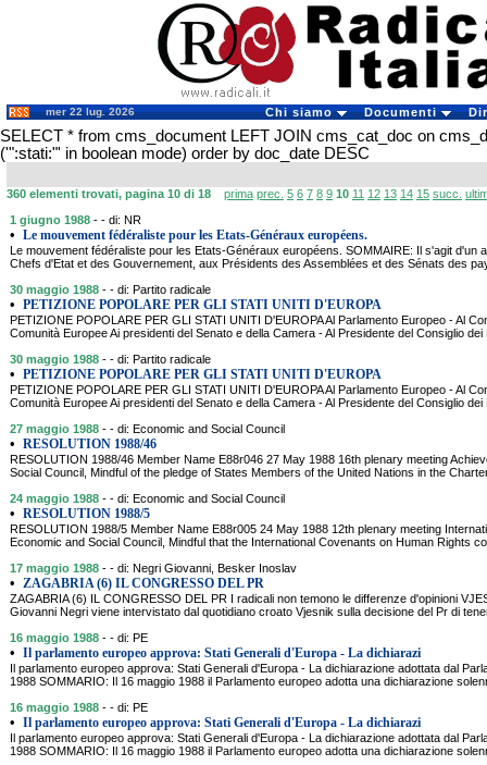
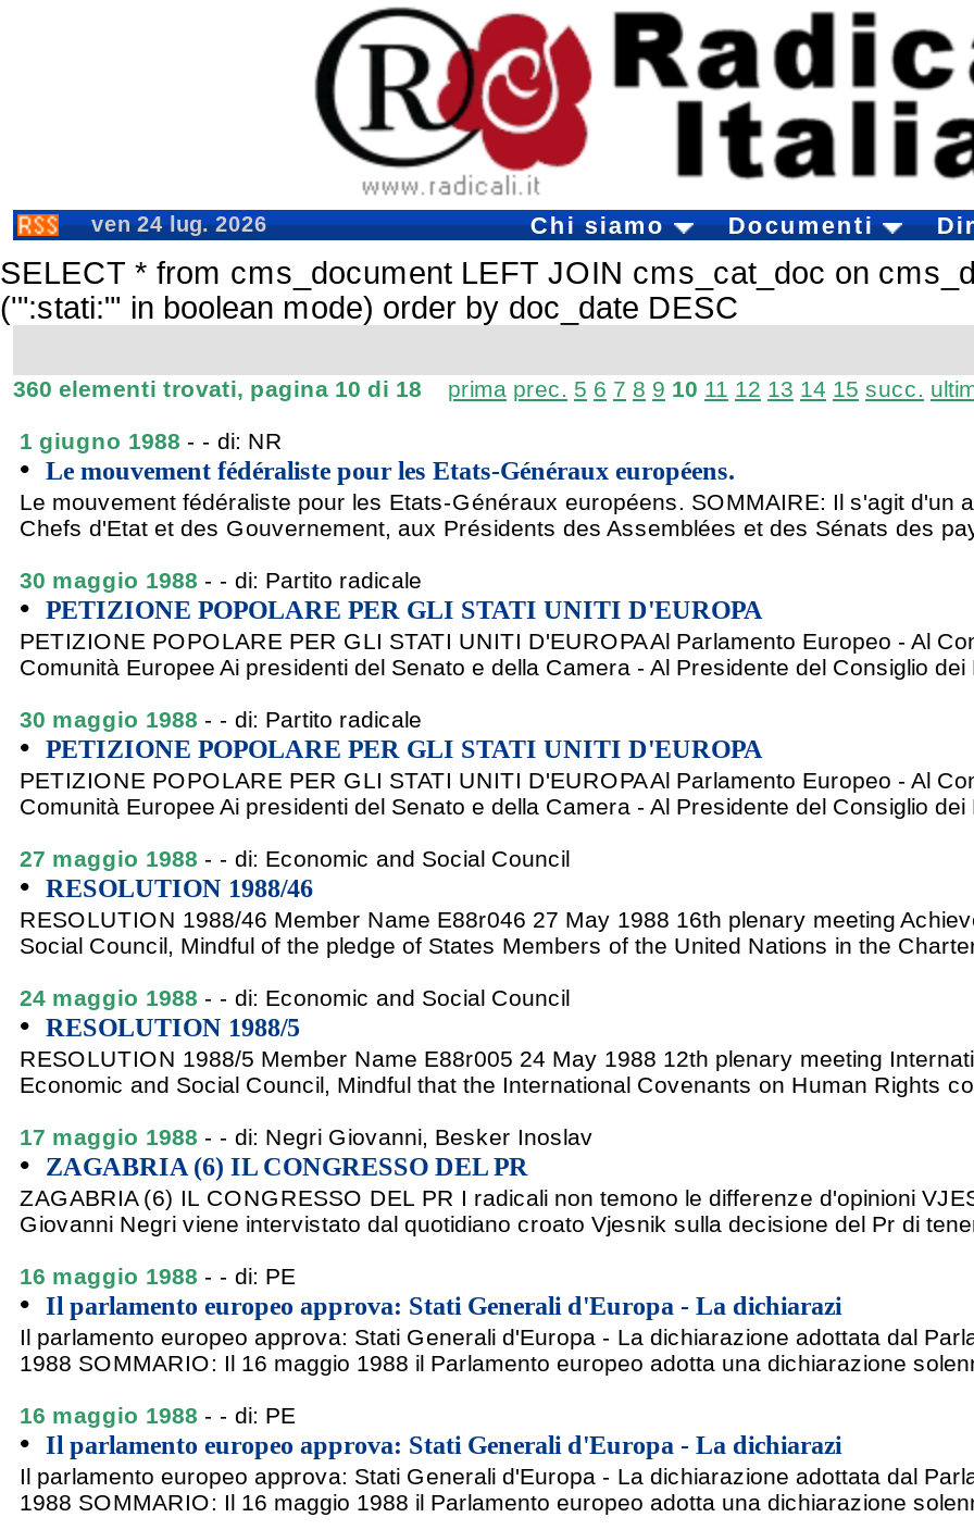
- mer 22 lug. 2026
+ ven 24 lug. 2026
